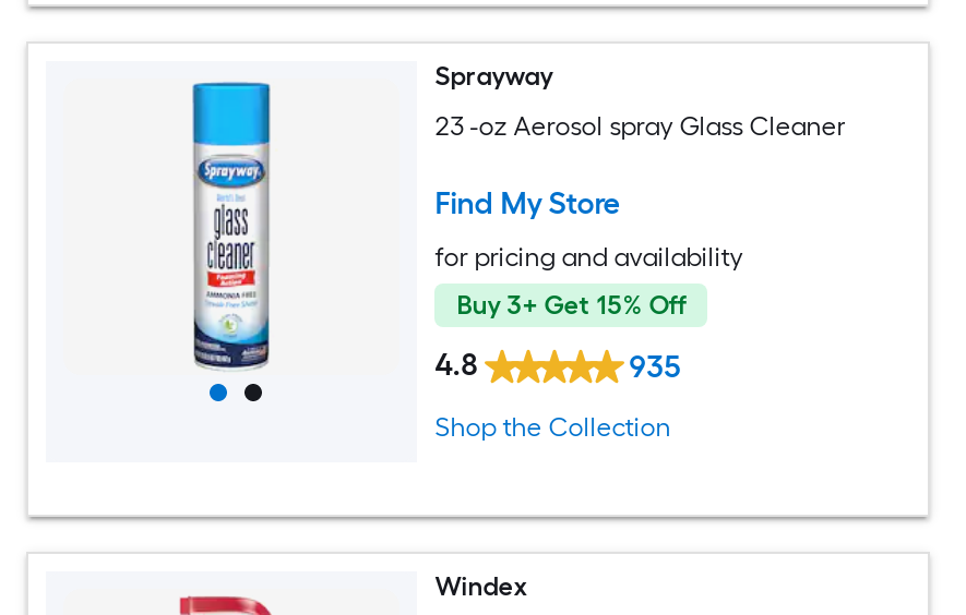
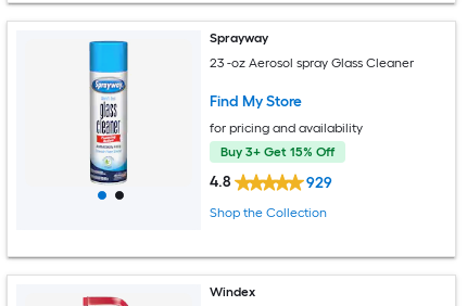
- 935
+ 929
